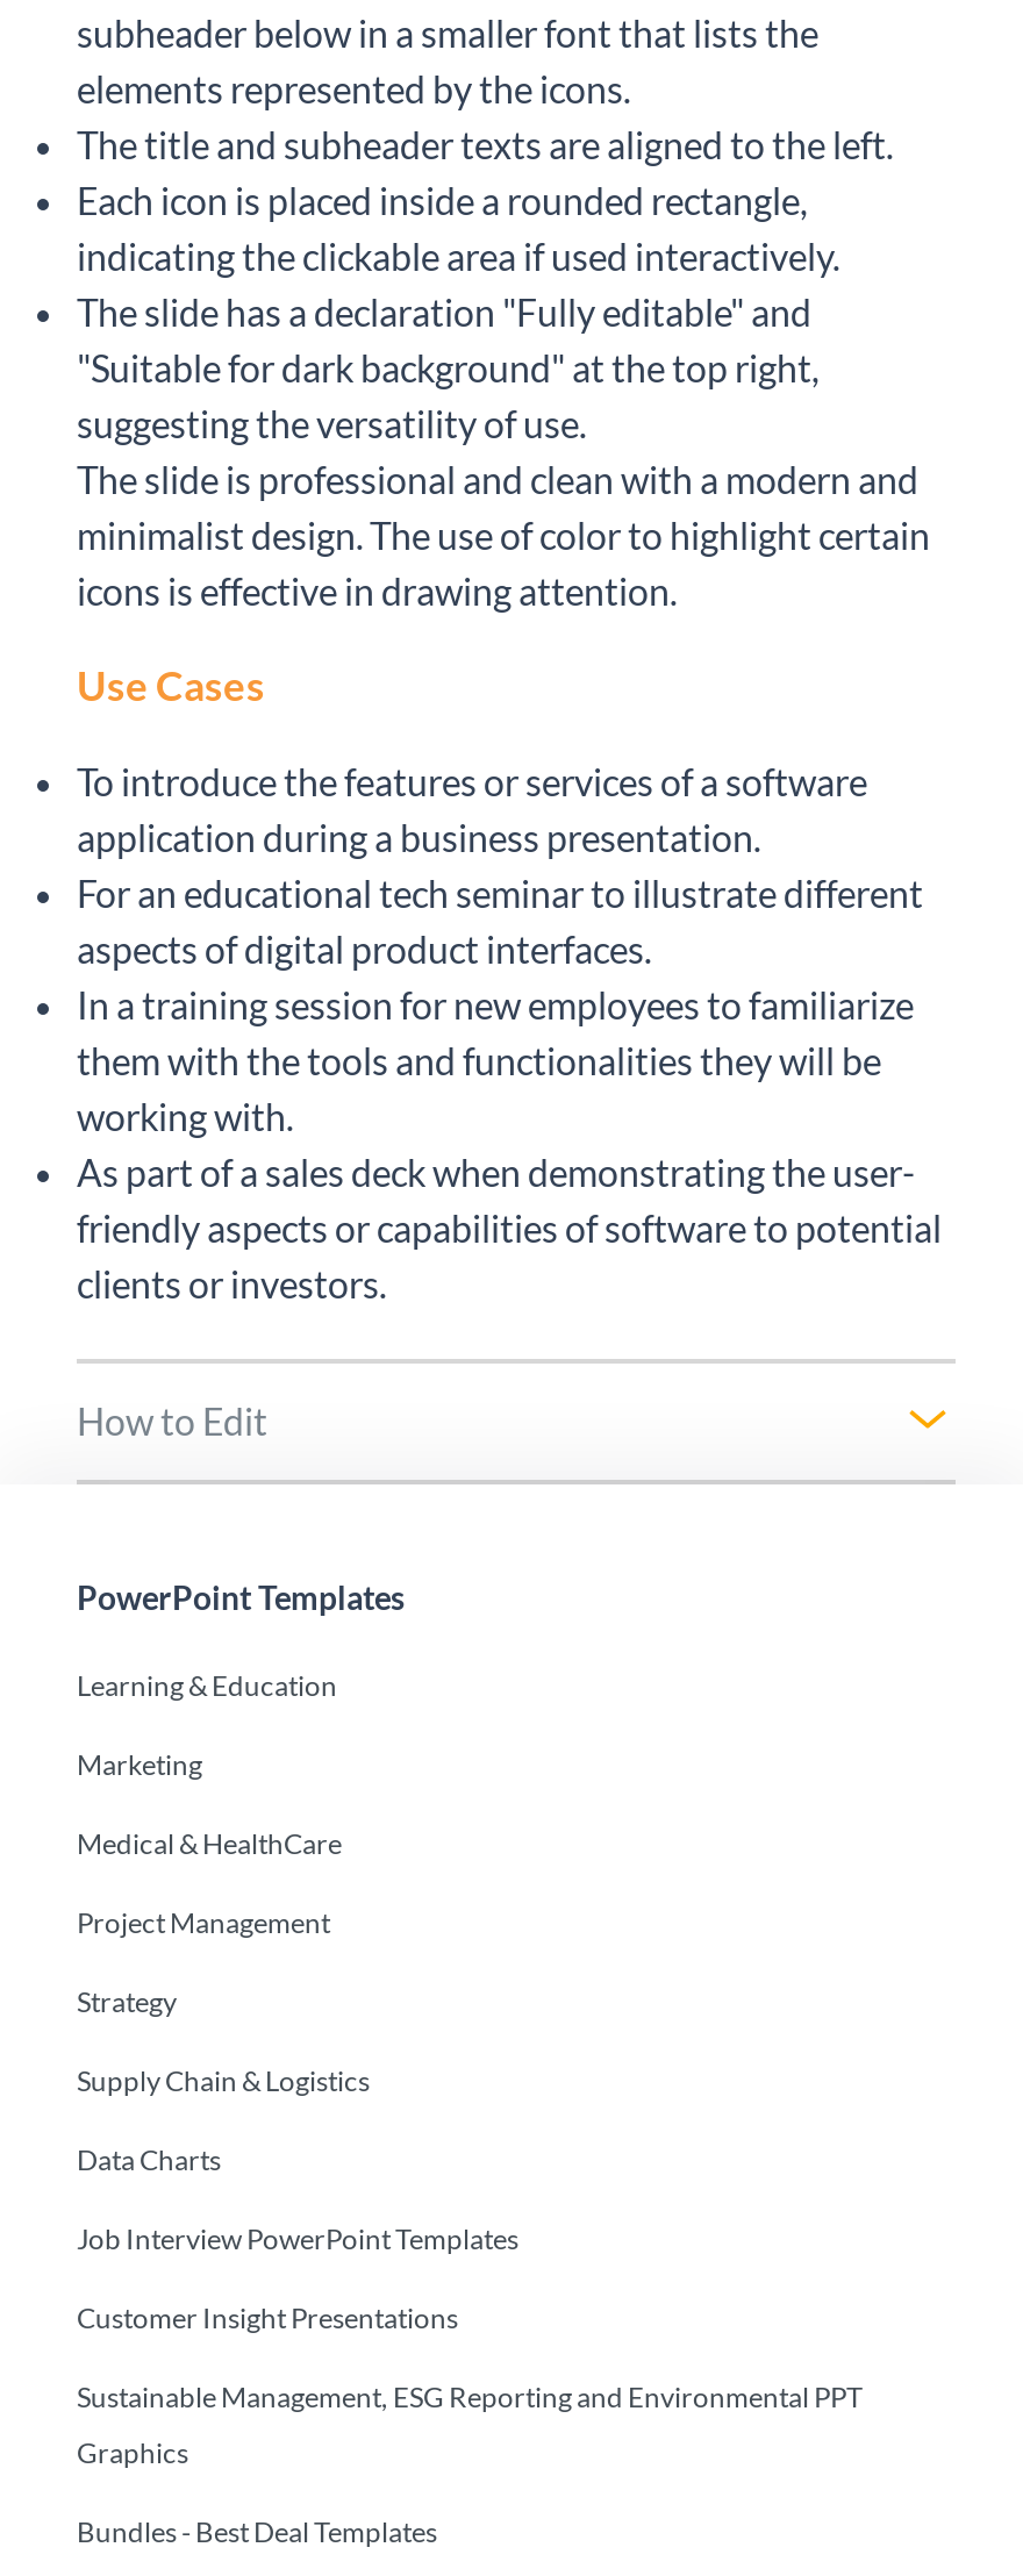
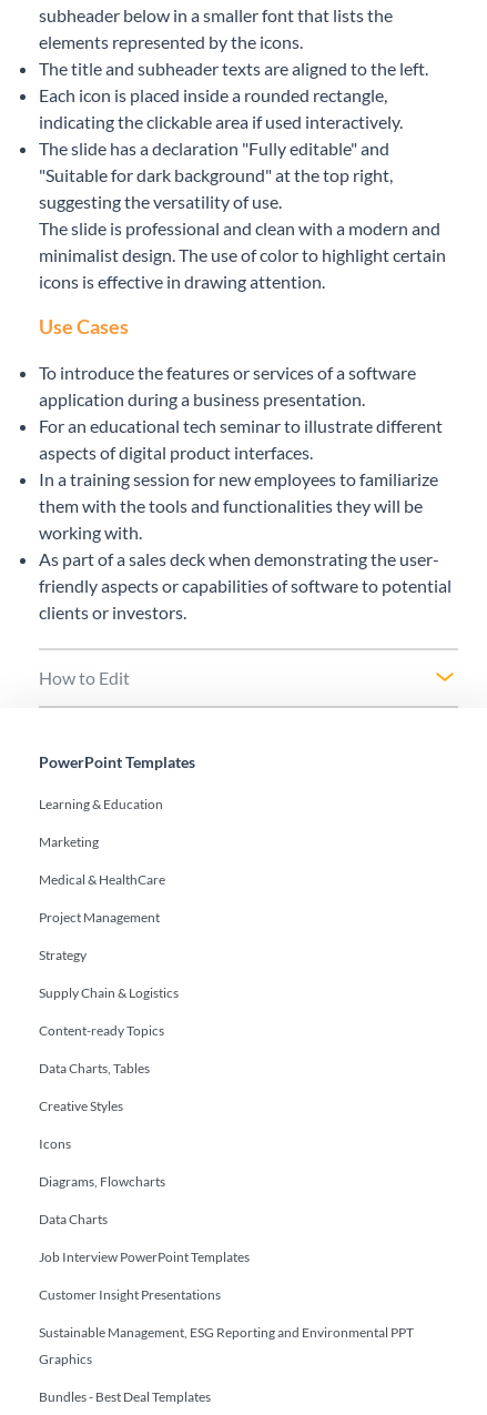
+ Content-ready Topics
+ Data Charts, Tables
+ Creative Styles
+ Icons
+ Diagrams, Flowcharts
